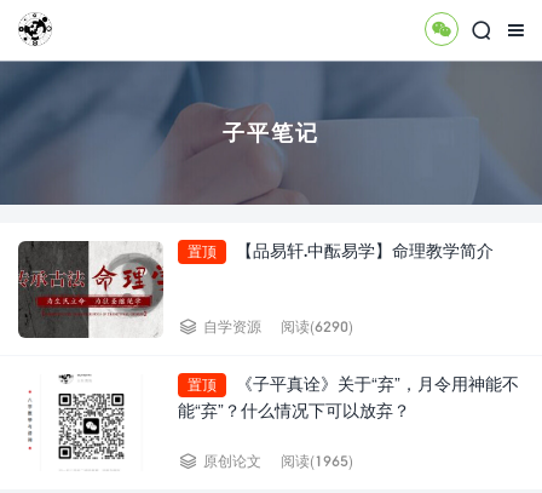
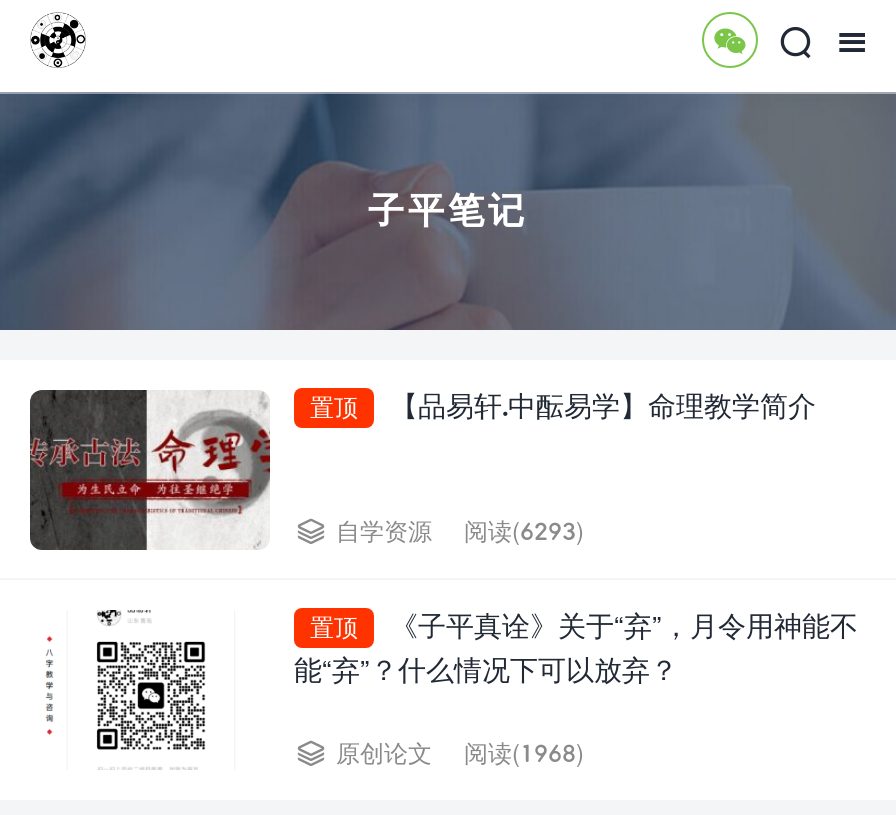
- 阅读(6290)
+ 阅读(6293)

- 阅读(1965)
+ 阅读(1968)
